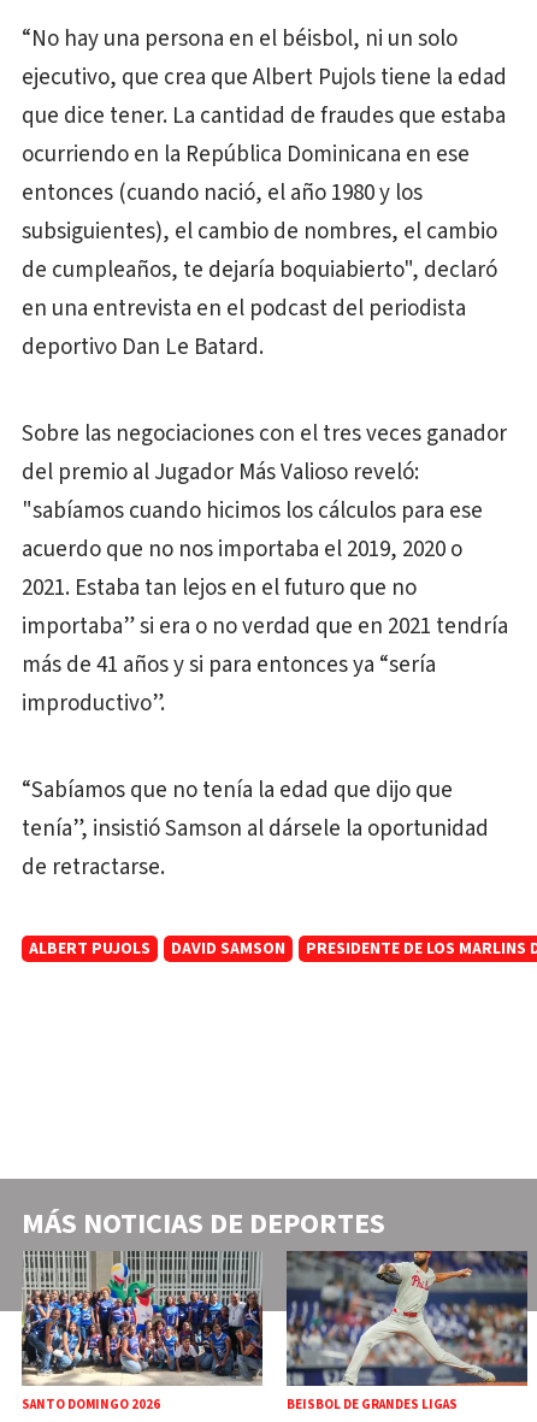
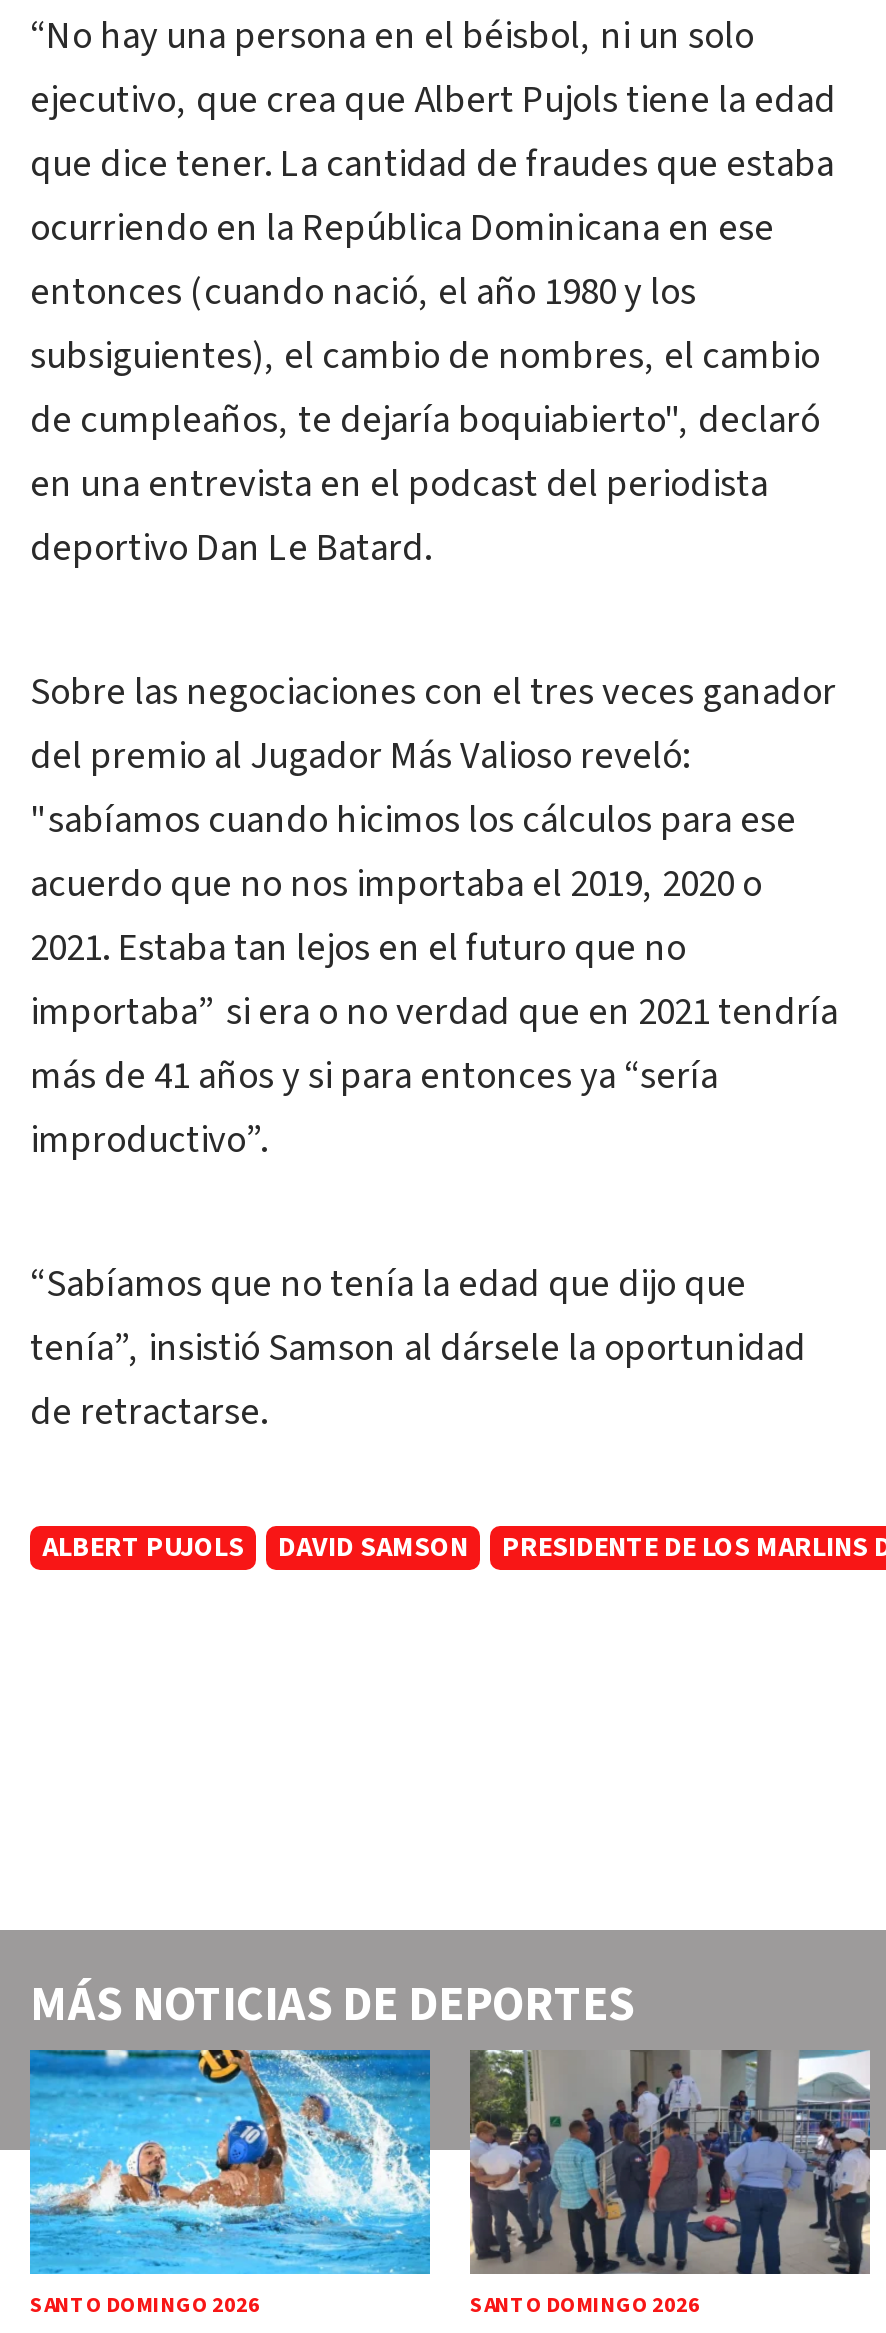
- [image]
- BEISBOL DE GRANDES LIGAS
+ [image]
+ SANTO DOMINGO 2026

- [image]
+ [image]
